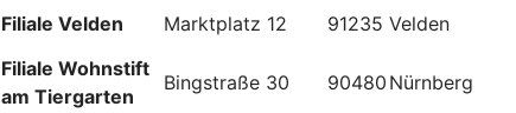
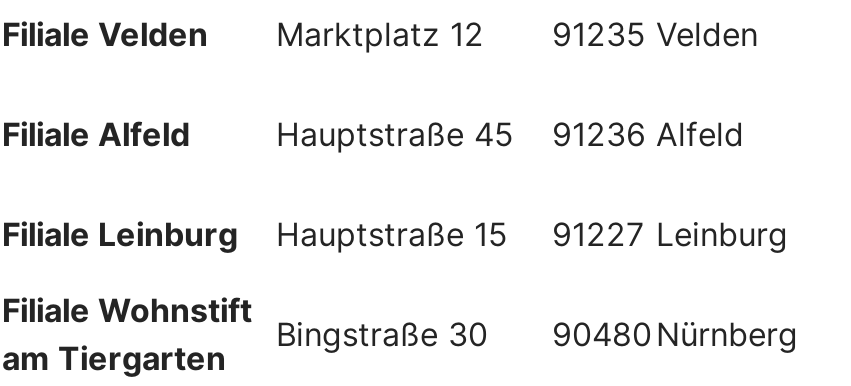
+ Filiale Alfeld
+ Hauptstraße 45
+ 91236 Alfeld
+ Filiale Leinburg
+ Hauptstraße 15
+ 91227 Leinburg
